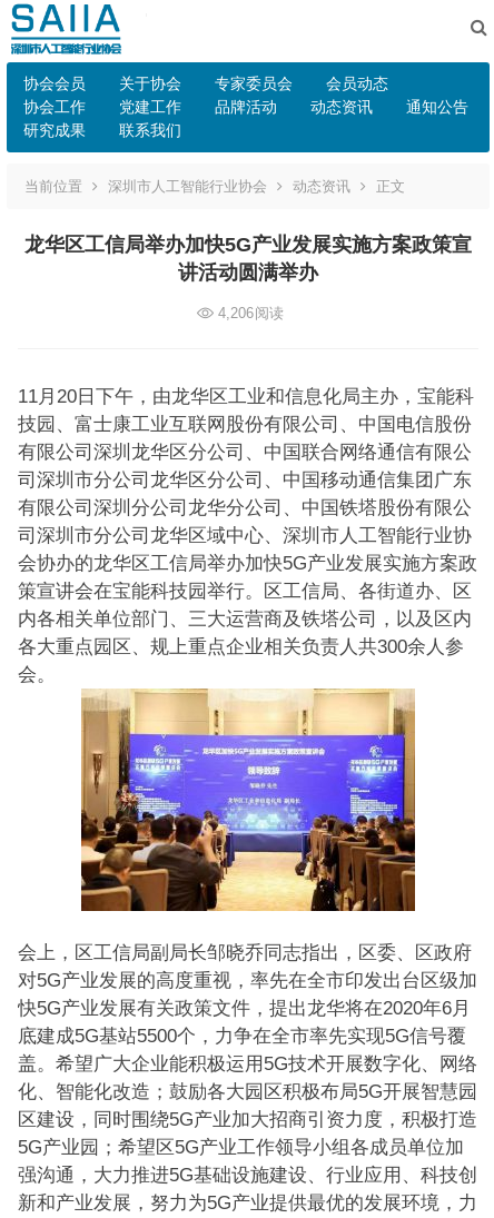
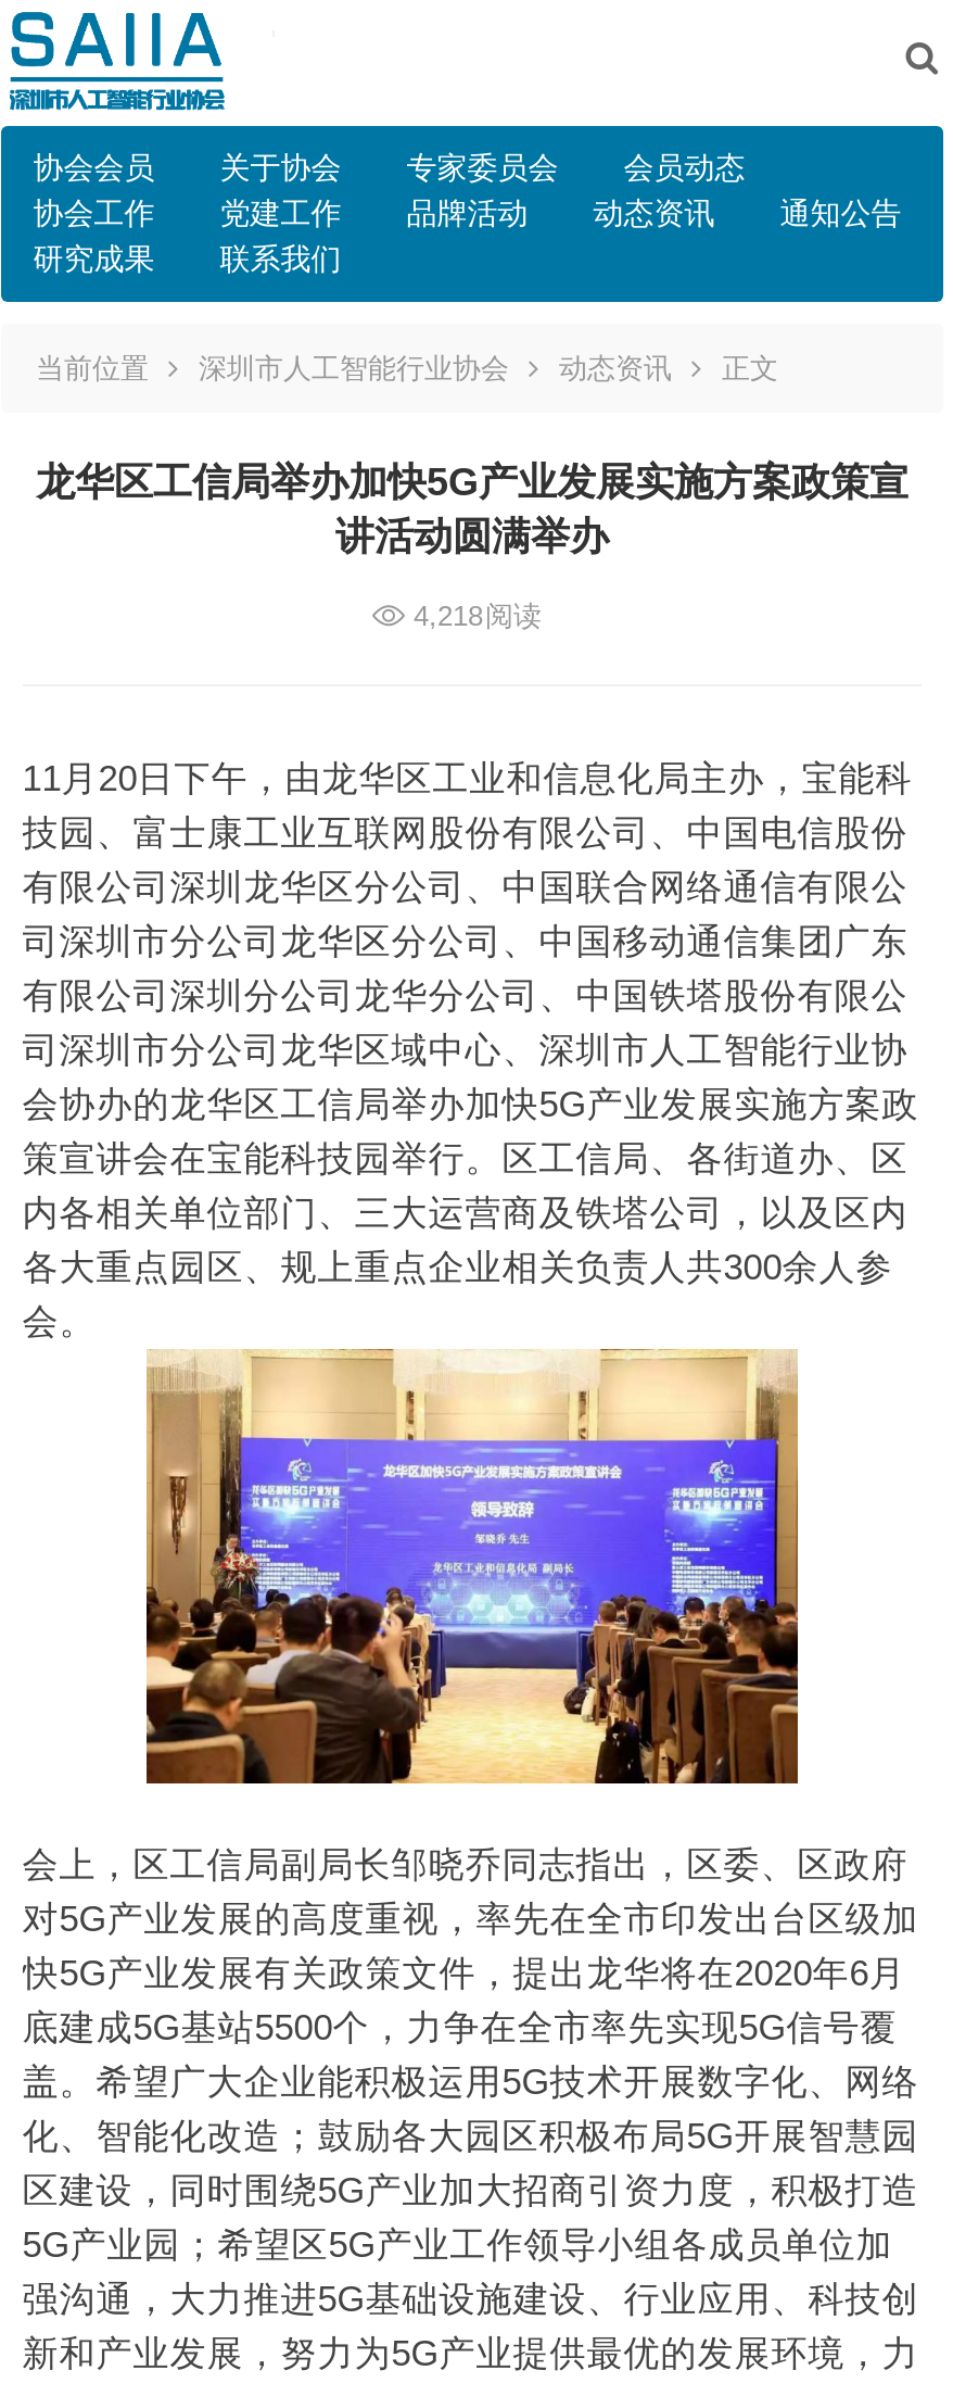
- 4,206阅读
+ 4,218阅读
